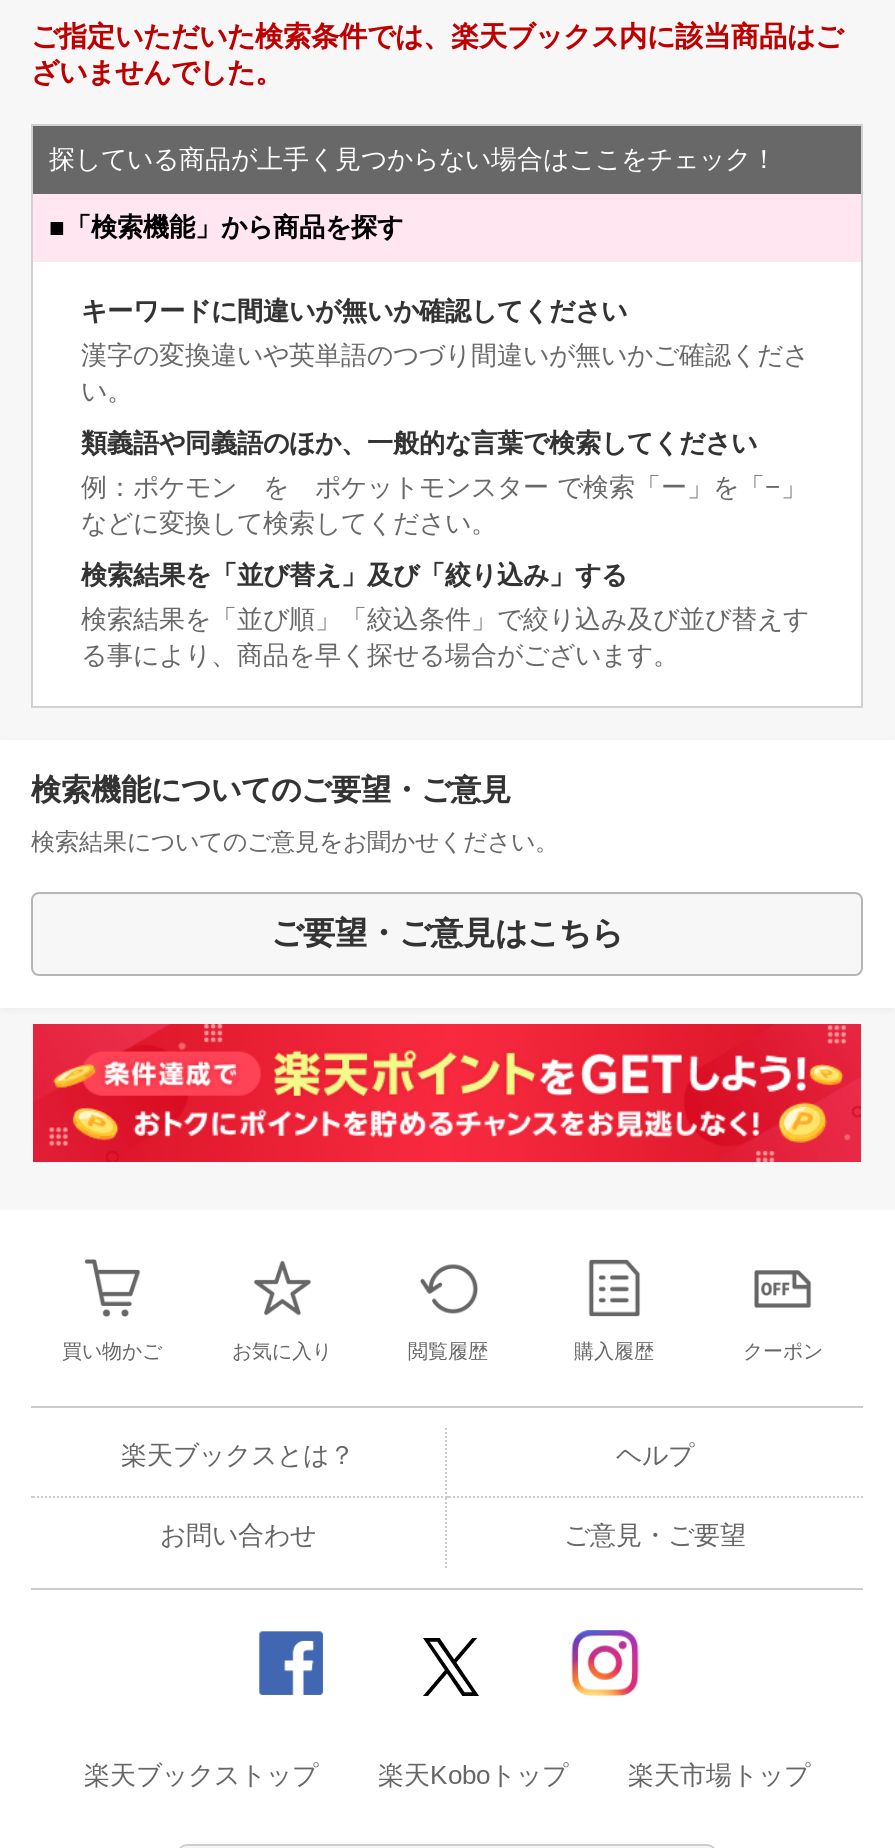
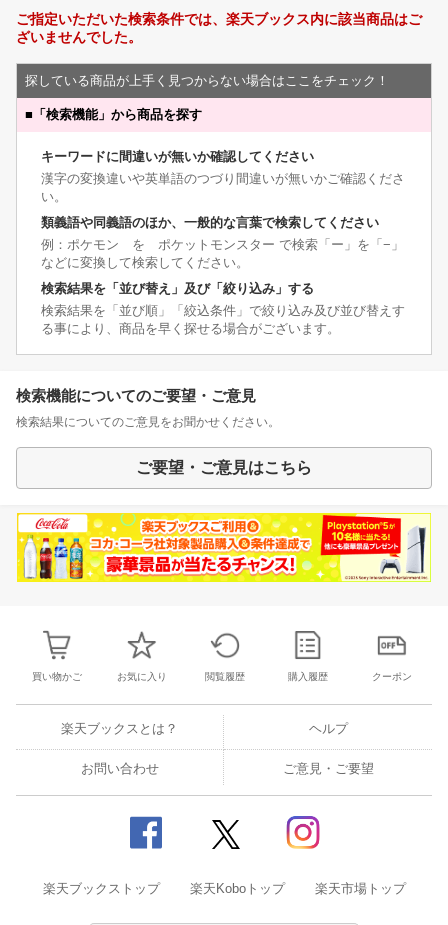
- [image]
+ [image]
